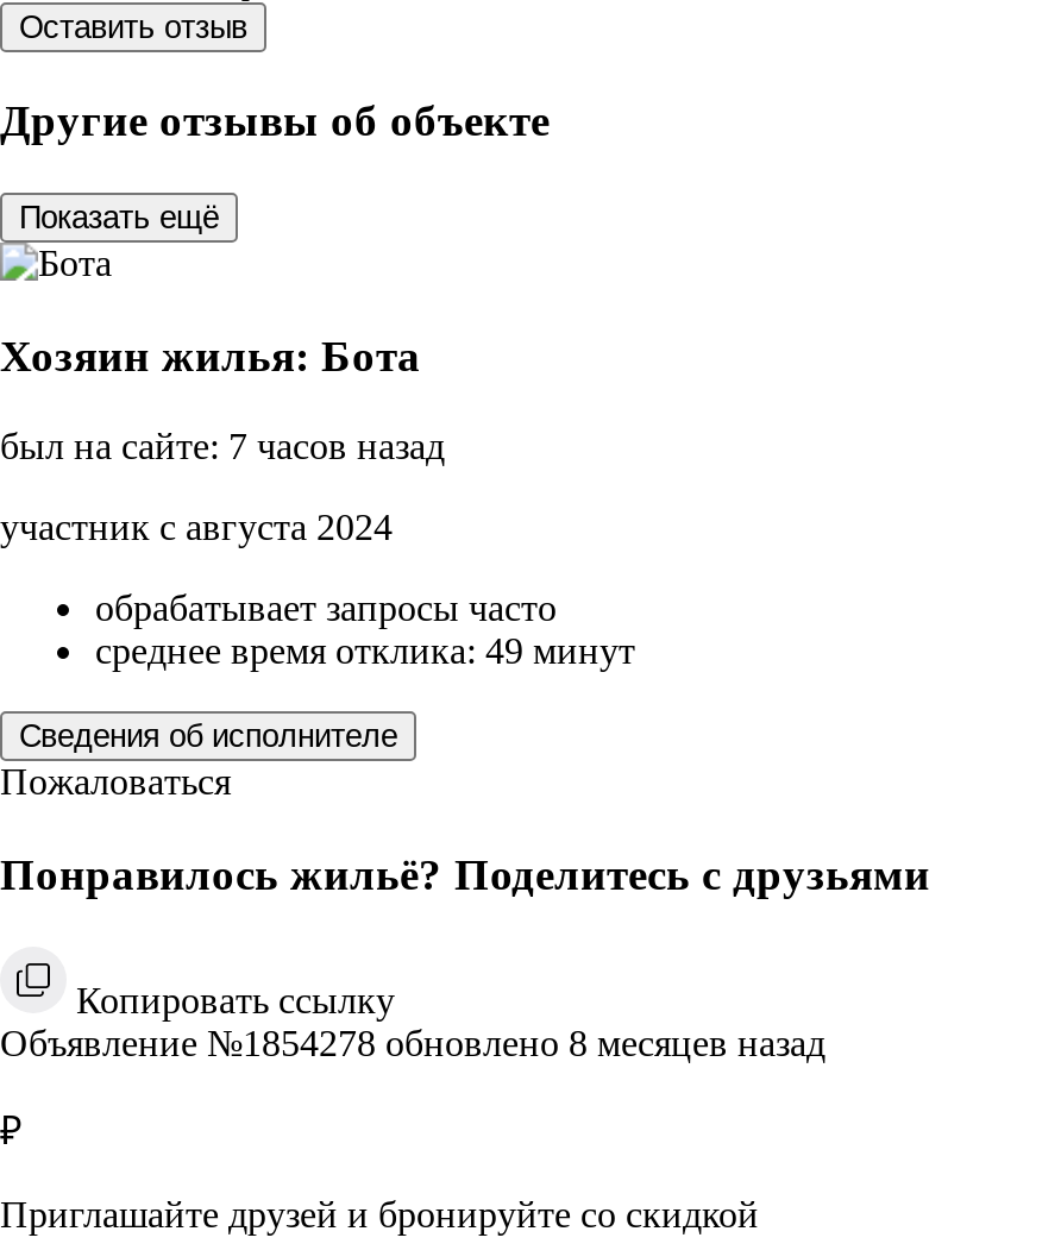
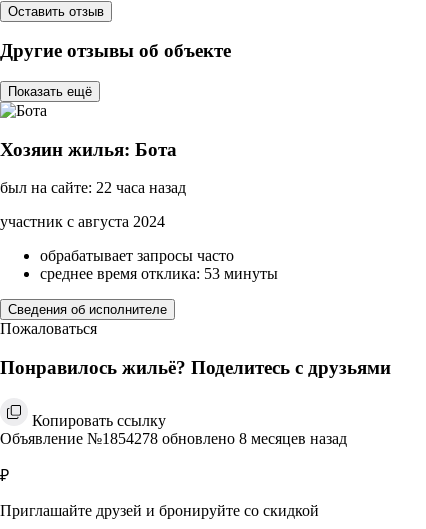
- был на сайте: 7 часов назад
+ был на сайте: 22 часа назад

- среднее время отклика: 49 минут
+ среднее время отклика: 53 минуты
